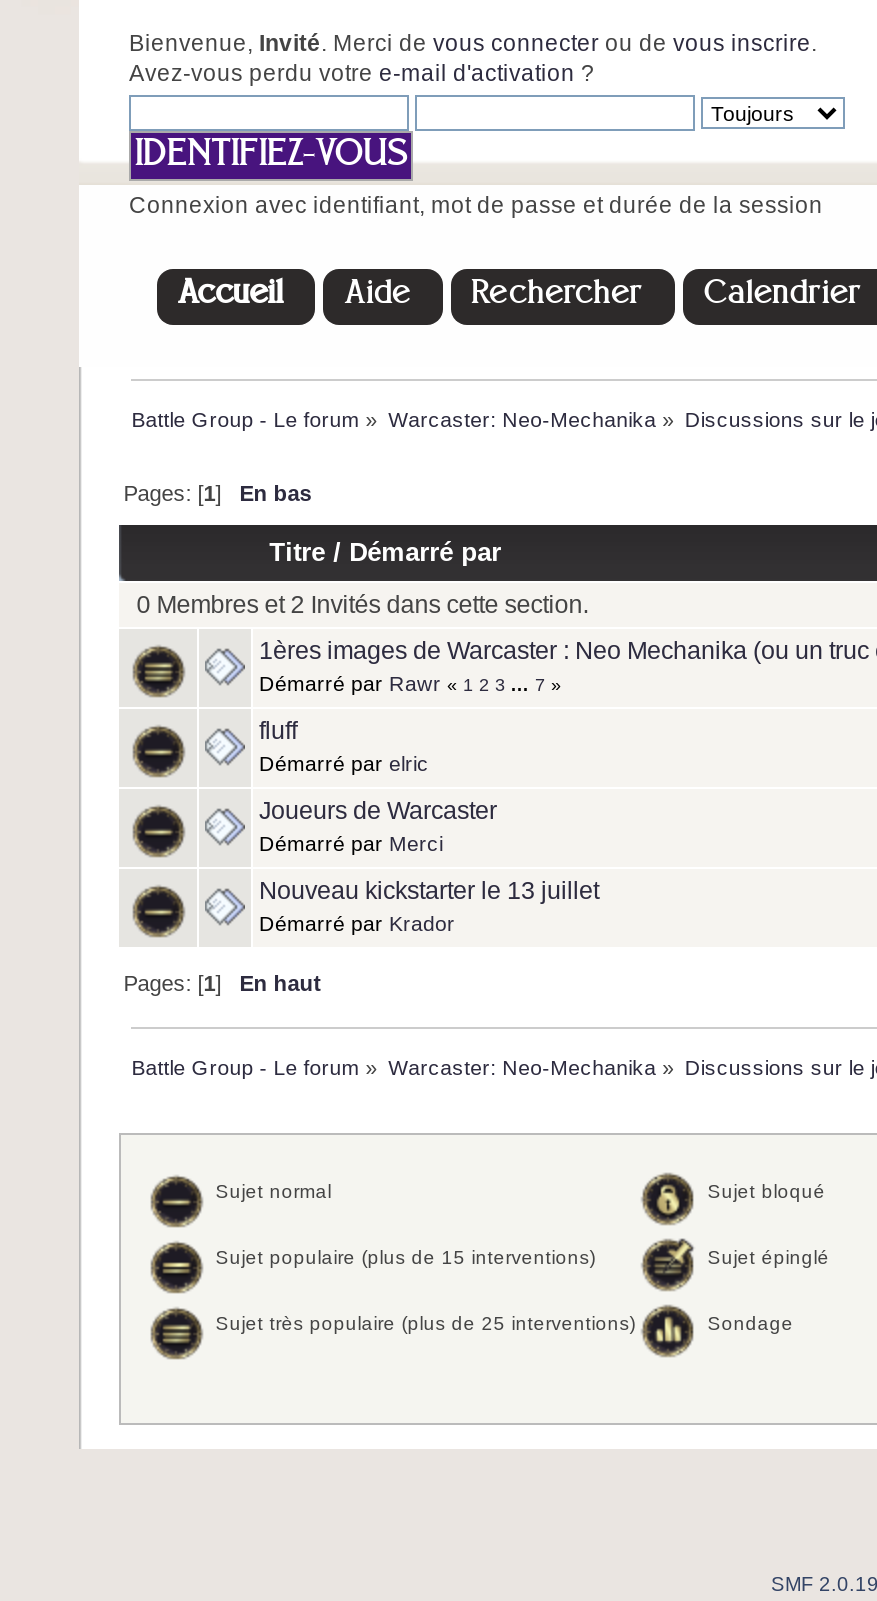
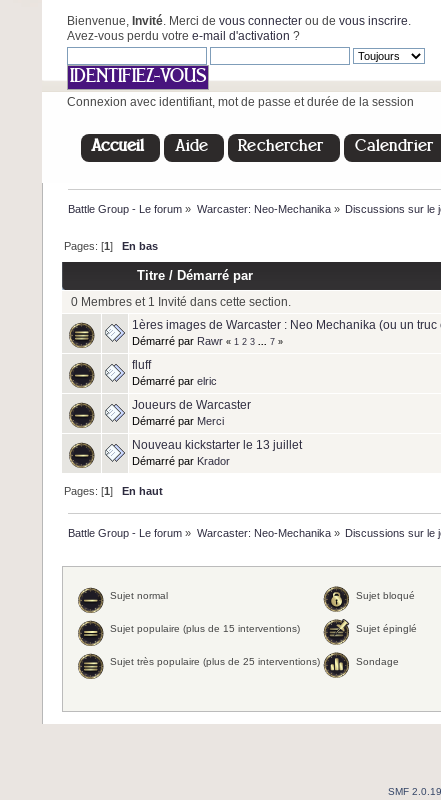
- 0 Membres et 2 Invités dans cette section.
+ 0 Membres et 1 Invité dans cette section.
